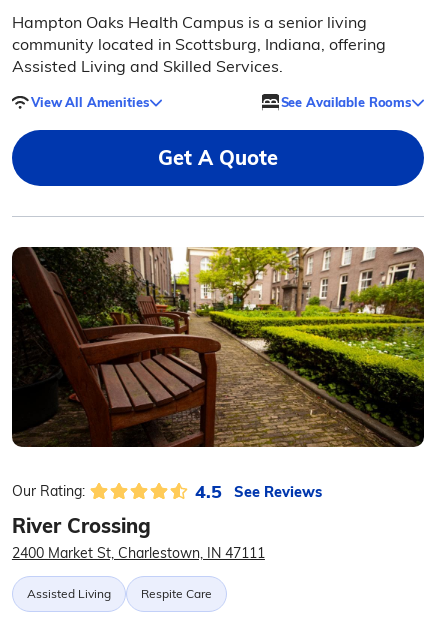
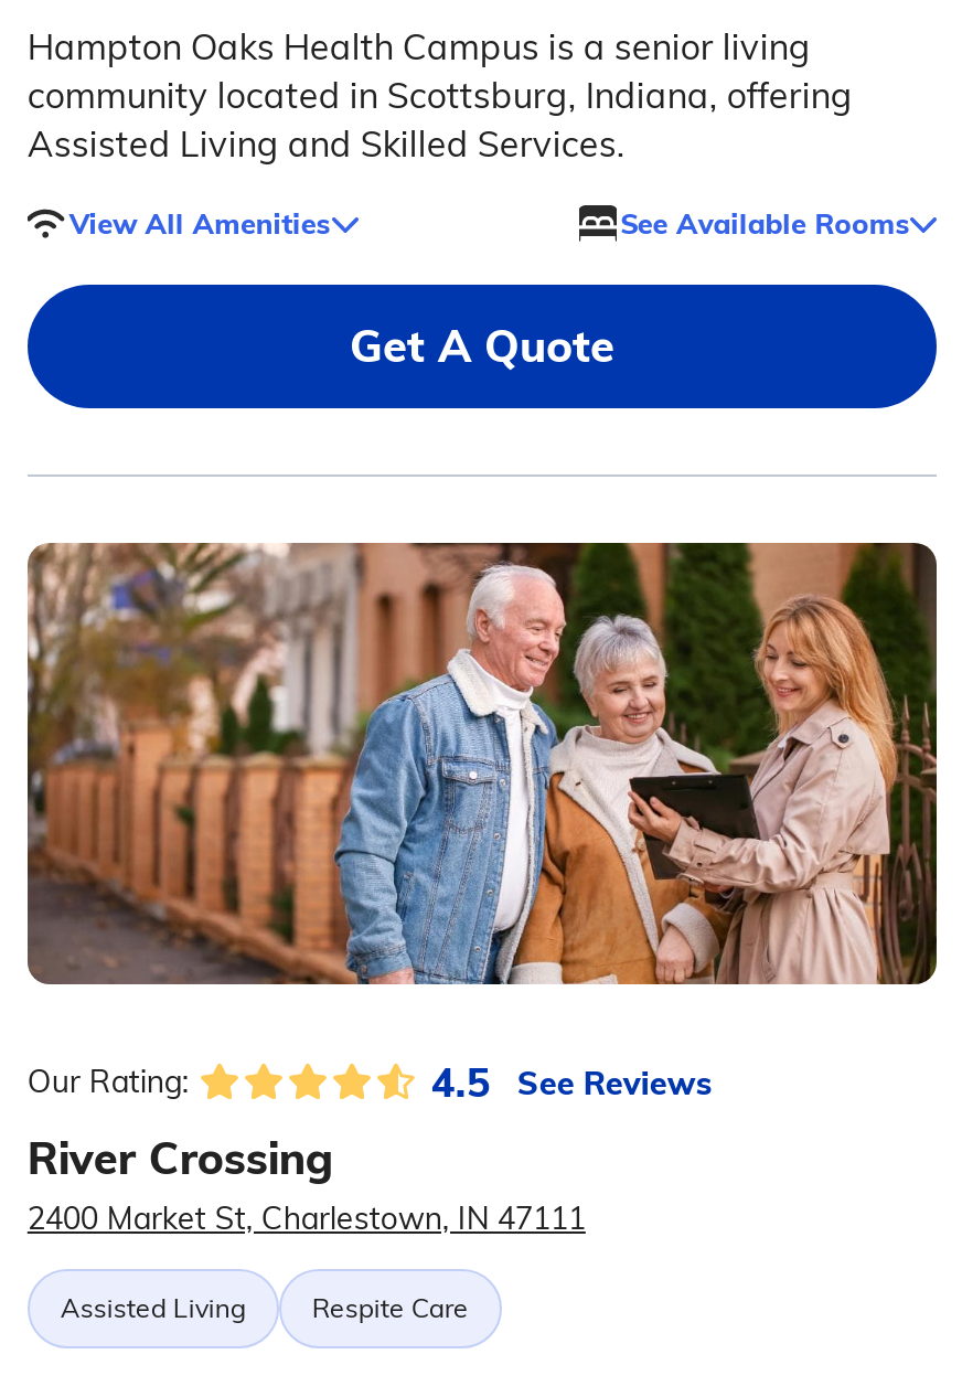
- [image]
+ [image]
